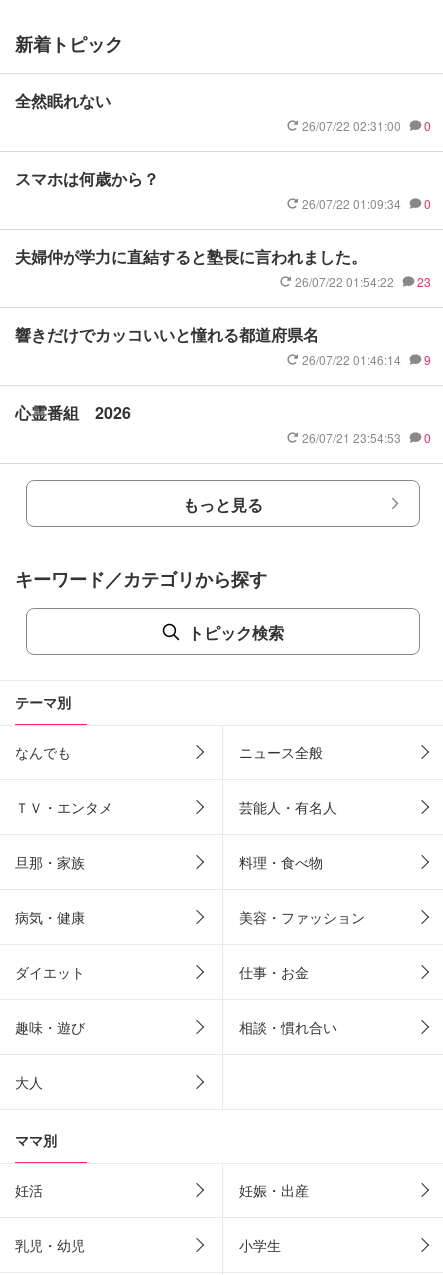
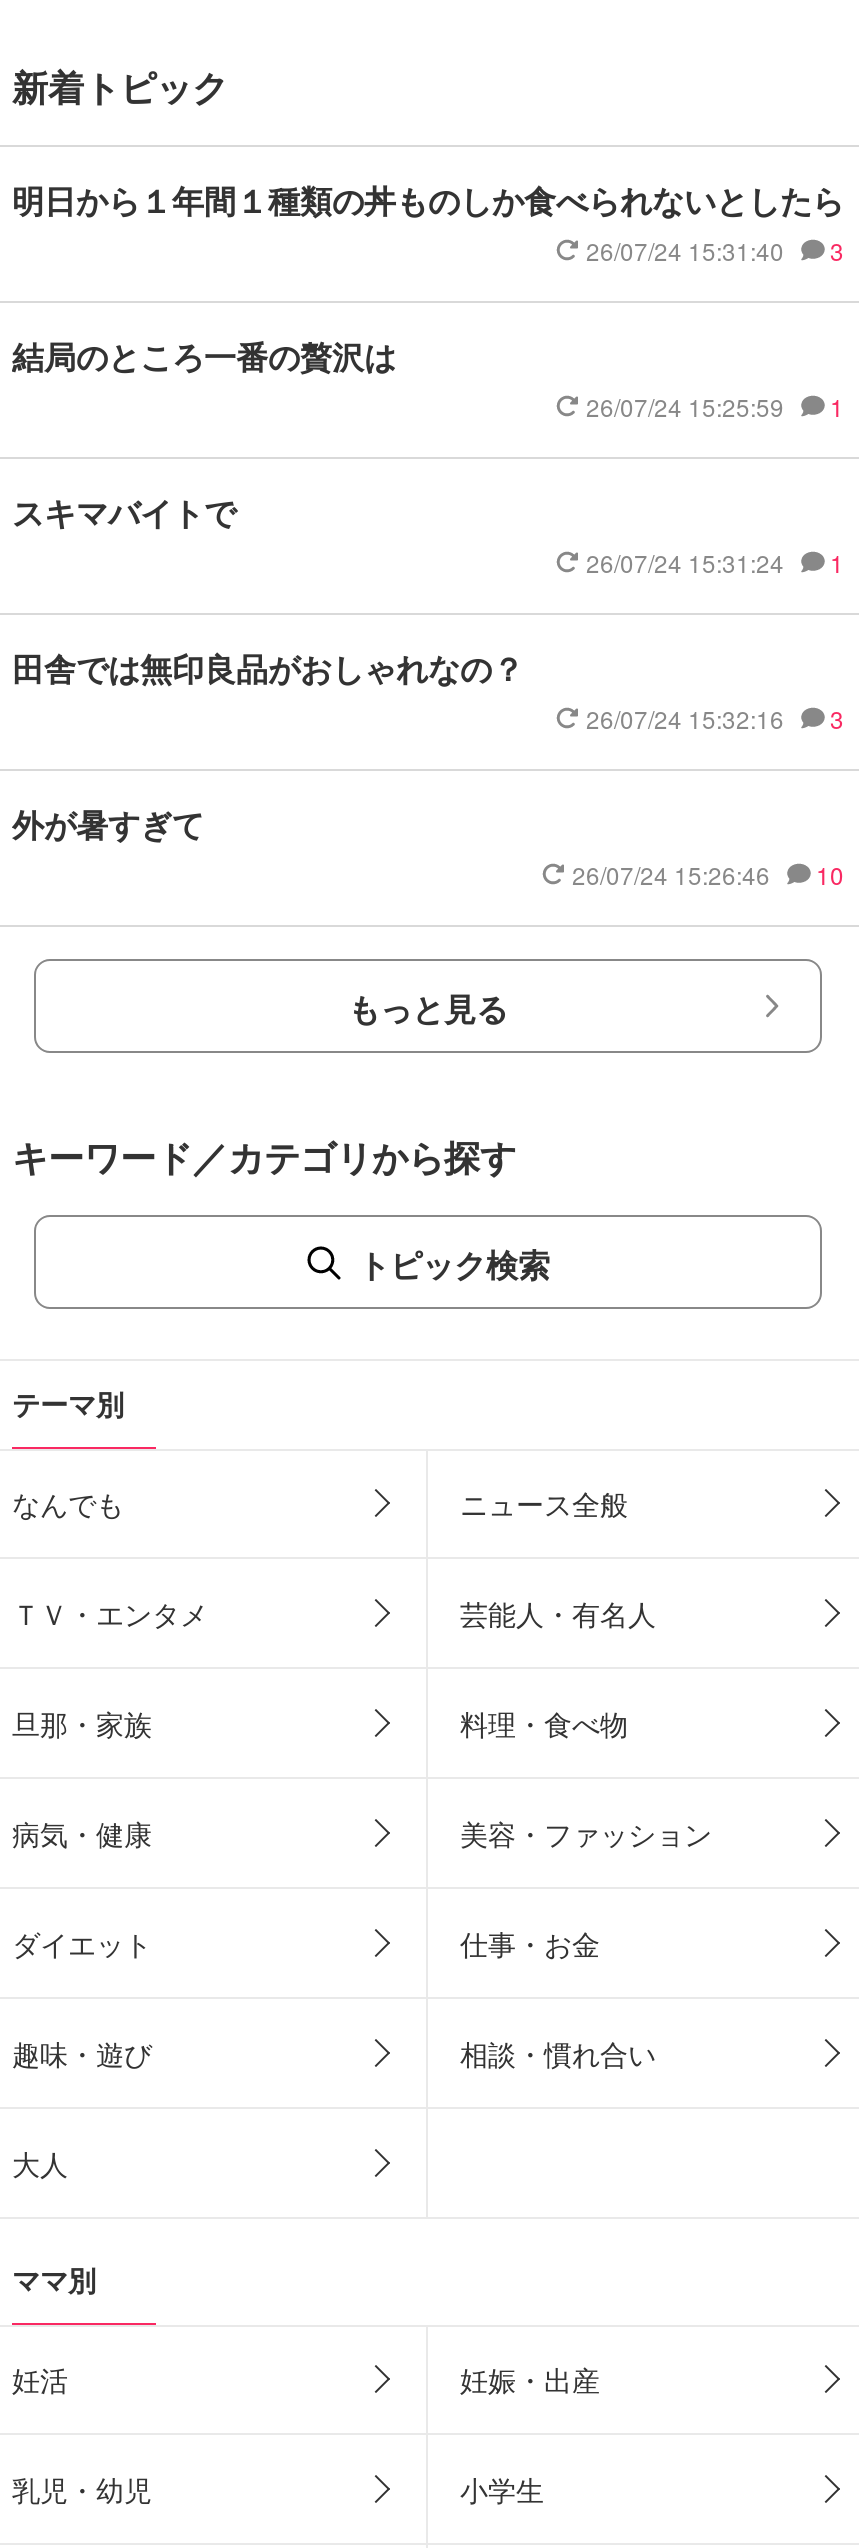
- 全然眠れない
- 26/07/22 02:31:00
- 0
+ 明日から１年間１種類の丼ものしか食べられないとしたら
+ 26/07/24 15:31:40
+ 3

- スマホは何歳から？
- 26/07/22 01:09:34
- 0
+ 結局のところ一番の贅沢は
+ 26/07/24 15:25:59
+ 1

- 夫婦仲が学力に直結すると塾長に言われました。
- 26/07/22 01:54:22
- 23
+ スキマバイトで
+ 26/07/24 15:31:24
+ 1

- 響きだけでカッコいいと憧れる都道府県名
- 26/07/22 01:46:14
- 9
+ 田舎では無印良品がおしゃれなの？
+ 26/07/24 15:32:16
+ 3

- 心霊番組 2026
- 26/07/21 23:54:53
- 0
+ 外が暑すぎて
+ 26/07/24 15:26:46
+ 10
